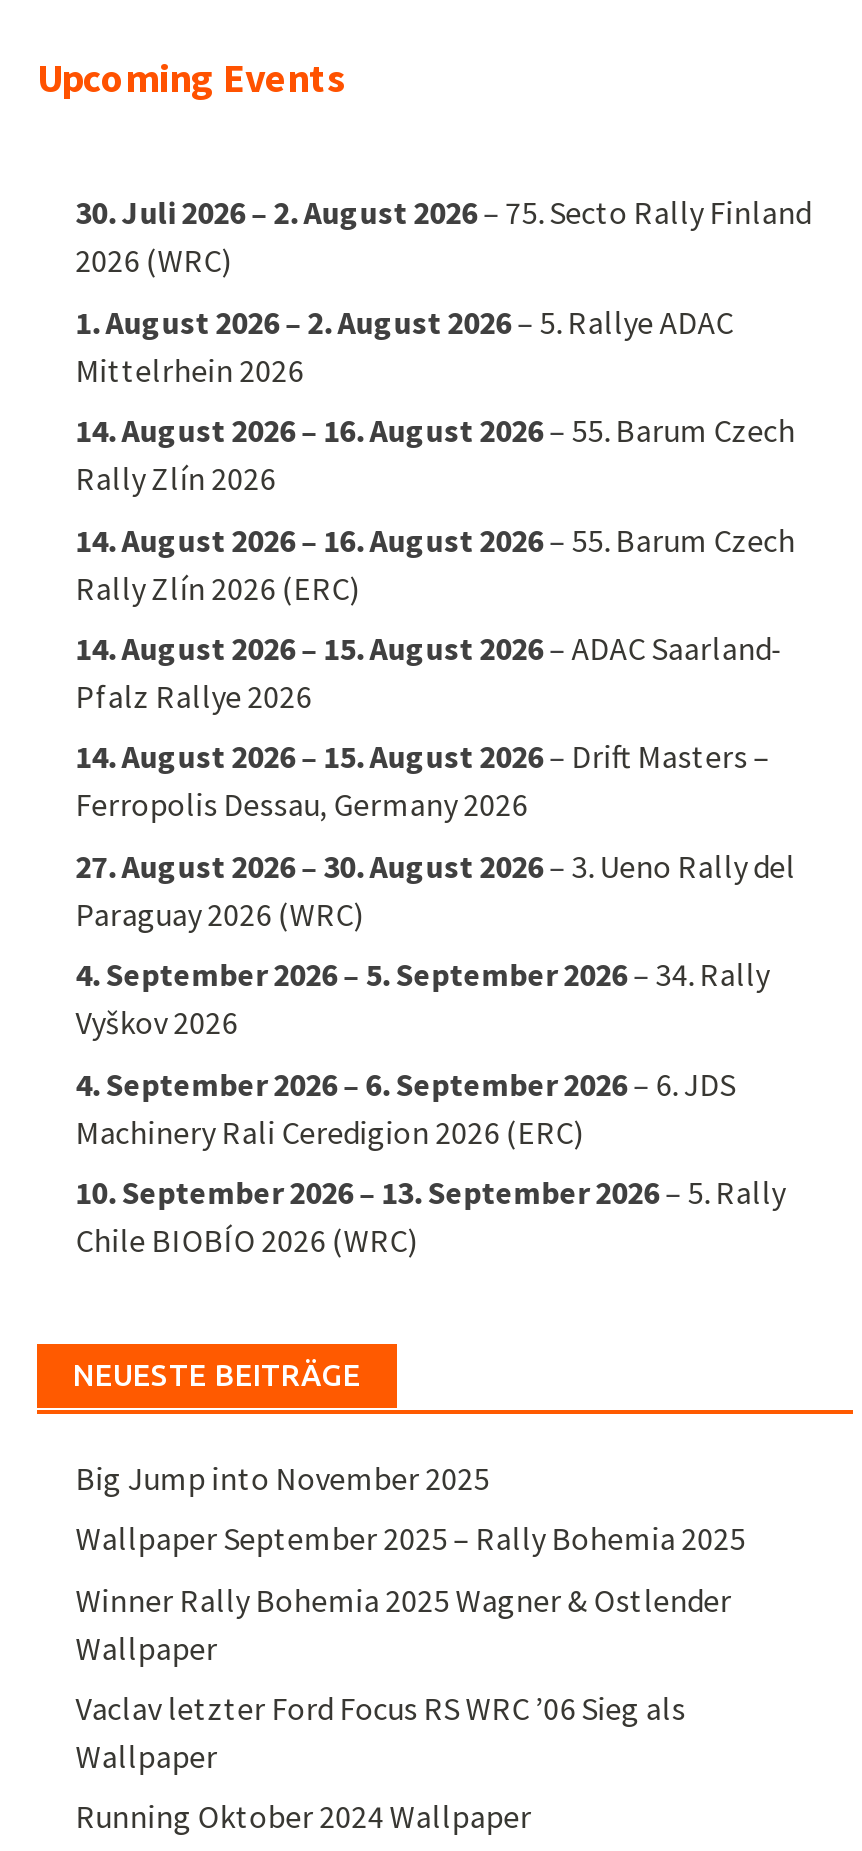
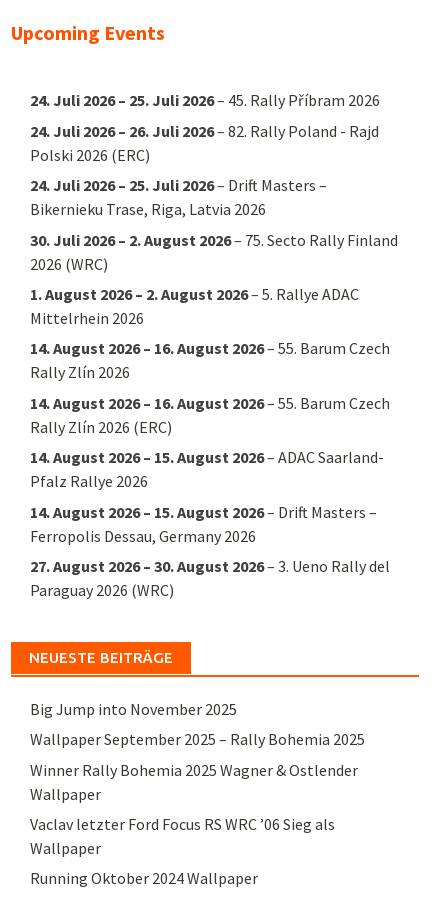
+ 24. Juli 2026 – 25. Juli 2026– 45. Rally Příbram 2026
+ 24. Juli 2026 – 26. Juli 2026– 82. Rally Poland - Rajd
+ Polski 2026 (ERC)
+ 24. Juli 2026 – 25. Juli 2026– Drift Masters –
+ Bikernieku Trase, Riga, Latvia 2026

moved down: 30. Juli 2026 – 2. August 2026 – 75. Secto Rally Finland | 2026 (WRC) | 1. August 2026 – 2. August 2026 – 5. Rallye ADAC | ... | 27. August 2026 – 30. August 2026 – 3. Ueno Rally del | Paraguay 2026 (WRC)

- 4. September 2026 – 5. September 2026 – 34. Rally
- Vyškov 2026
- 4. September 2026 – 6. September 2026 – 6. JDS
- Machinery Rali Ceredigion 2026 (ERC)
- 10. September 2026 – 13. September 2026 – 5. Rally
- Chile BIOBÍO 2026 (WRC)
